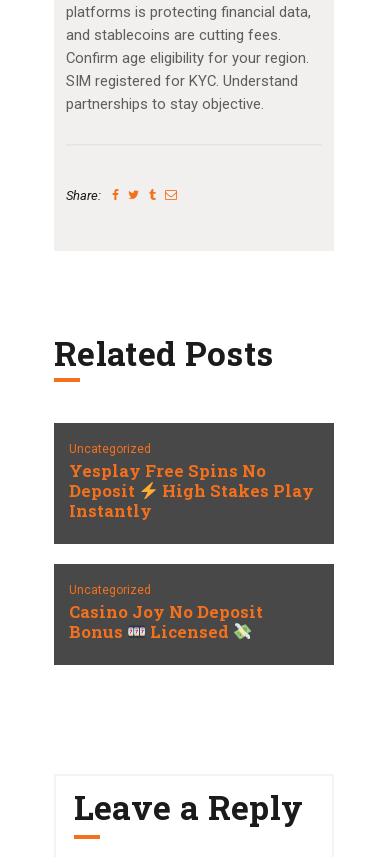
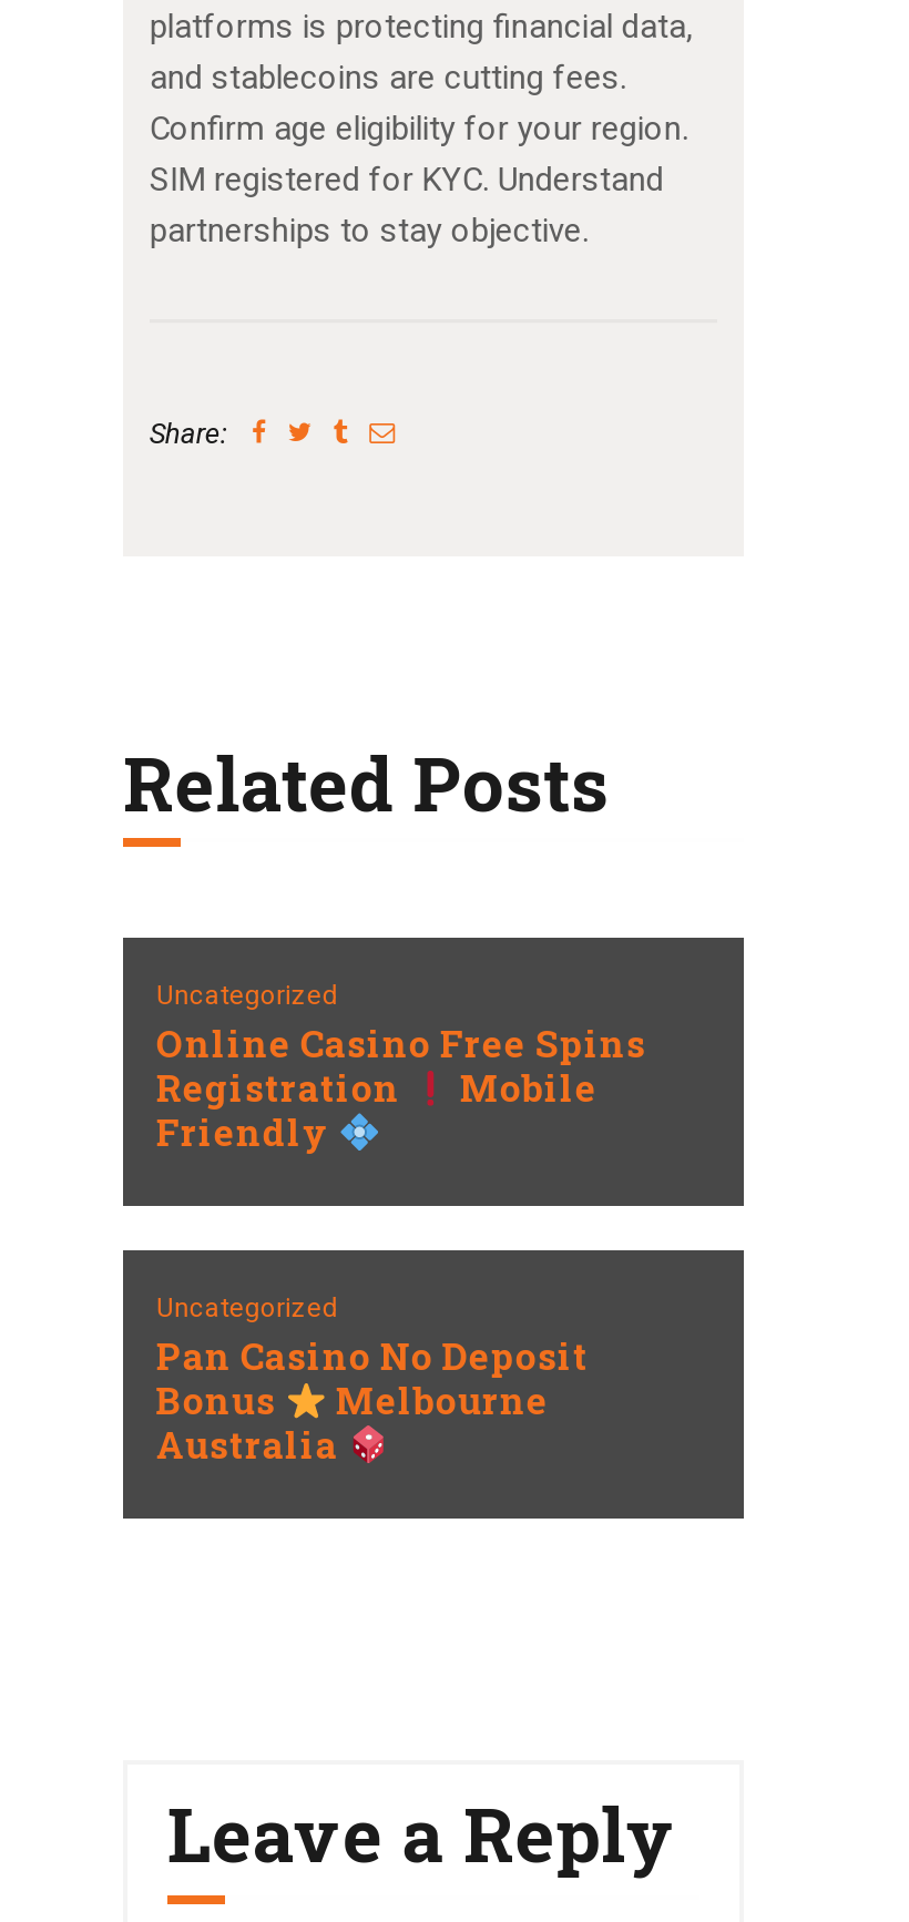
- Yesplay Free Spins No
- Deposit
- High Stakes Play
- Instantly
+ Online Casino Free Spins
+ Registration
+ Mobile
+ Friendly

- Casino Joy No Deposit
+ Pan Casino No Deposit

- Licensed
+ Melbourne
+ Australia
